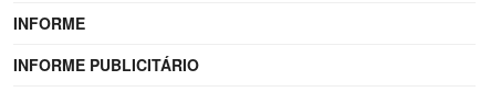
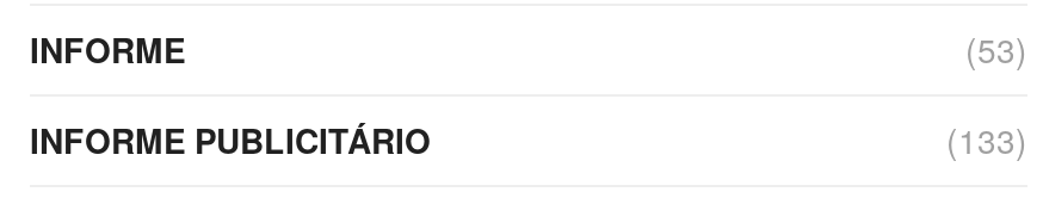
+ (53)

+ (133)
